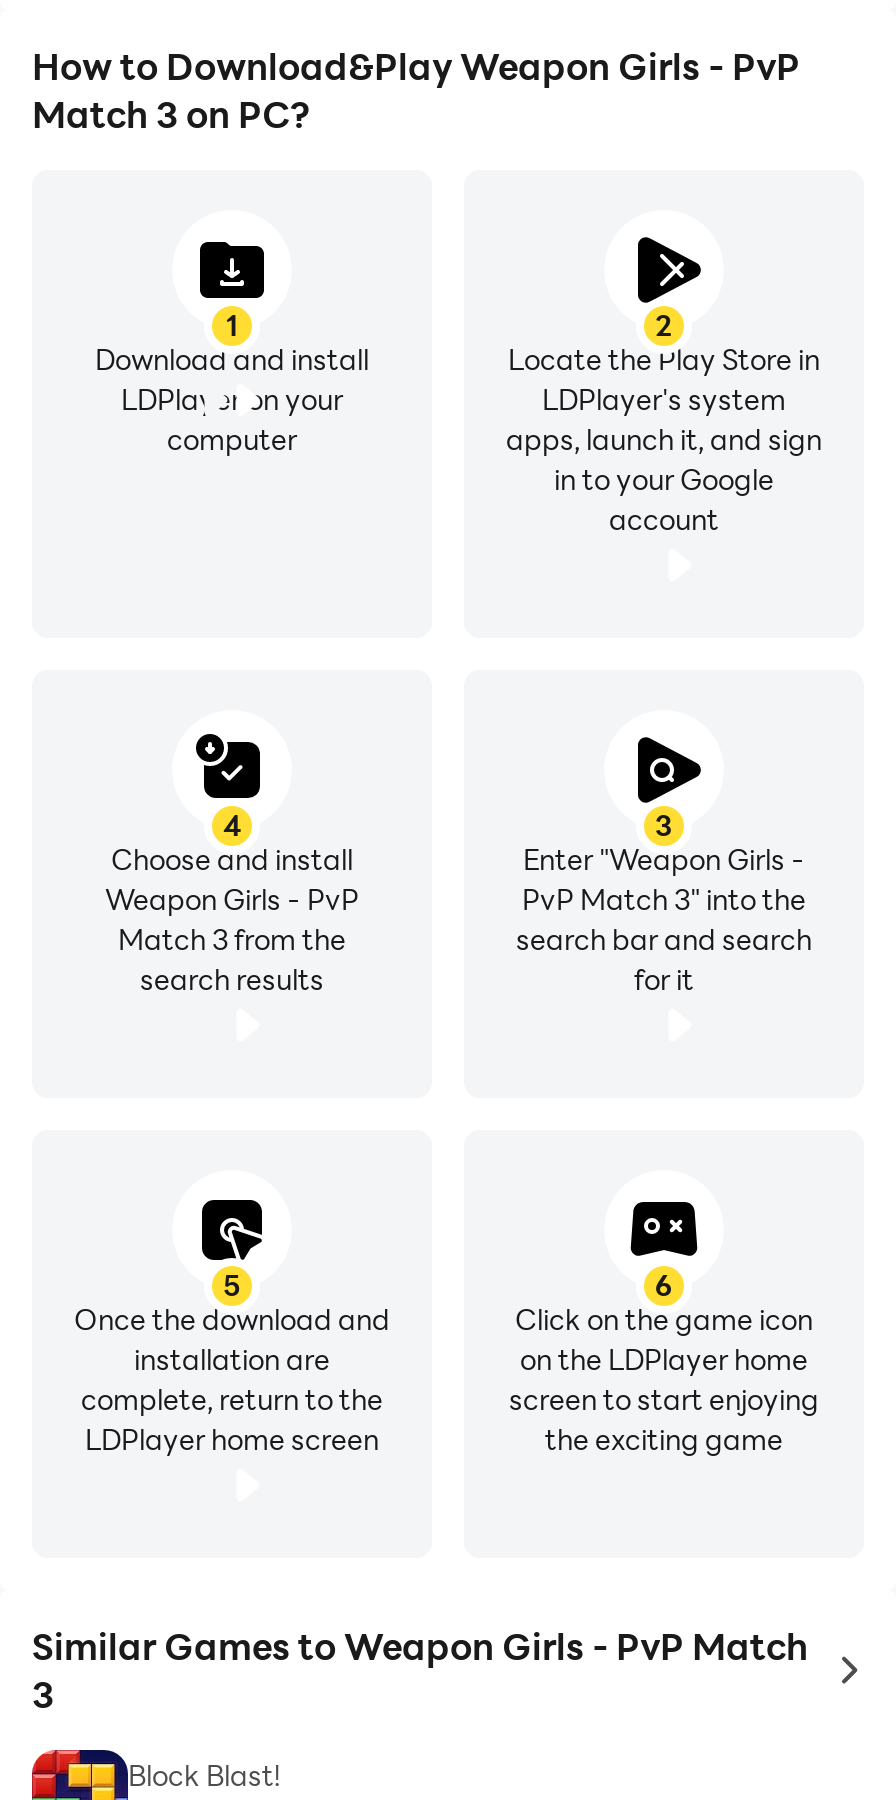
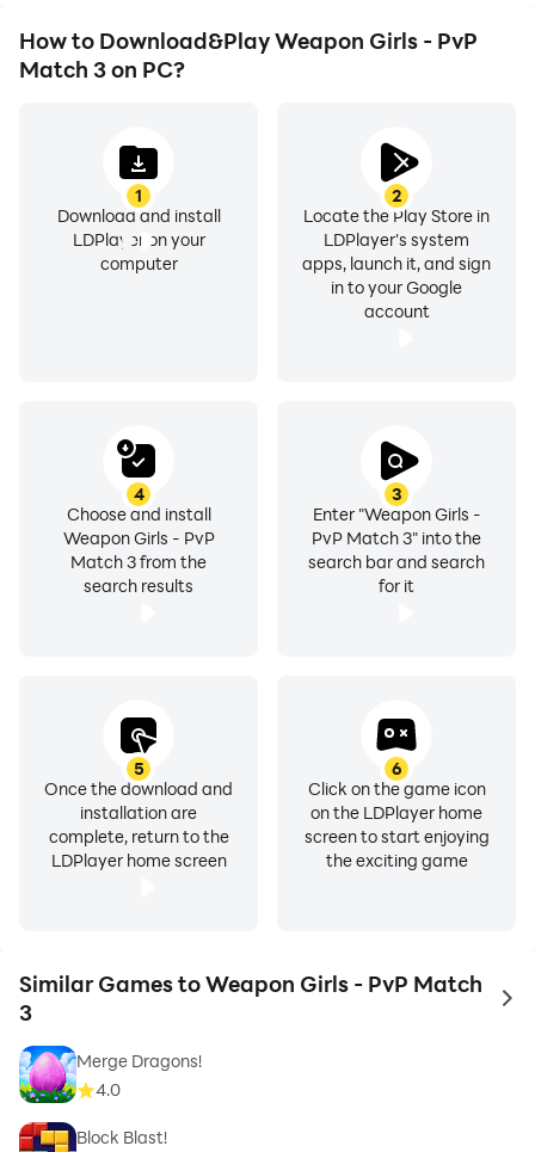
+ [image]
+ Merge Dragons!
+ 4.0
